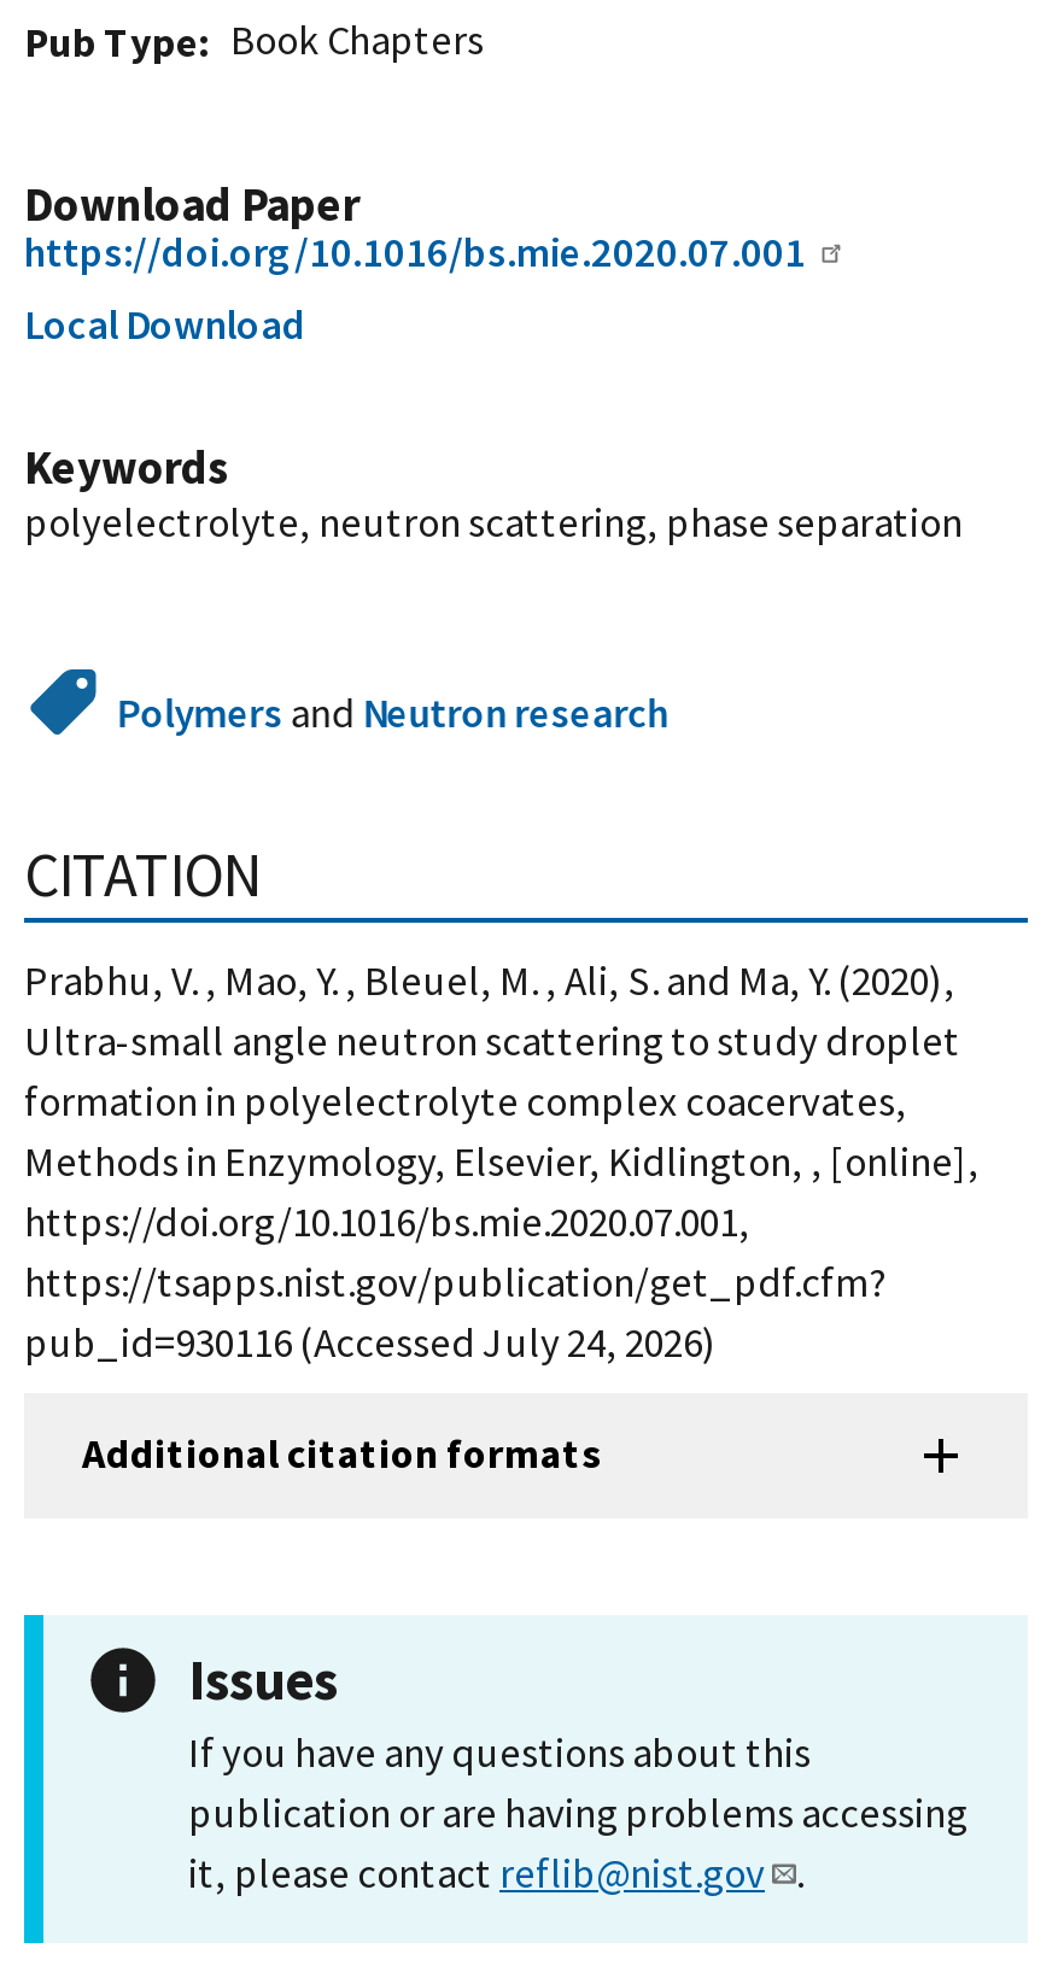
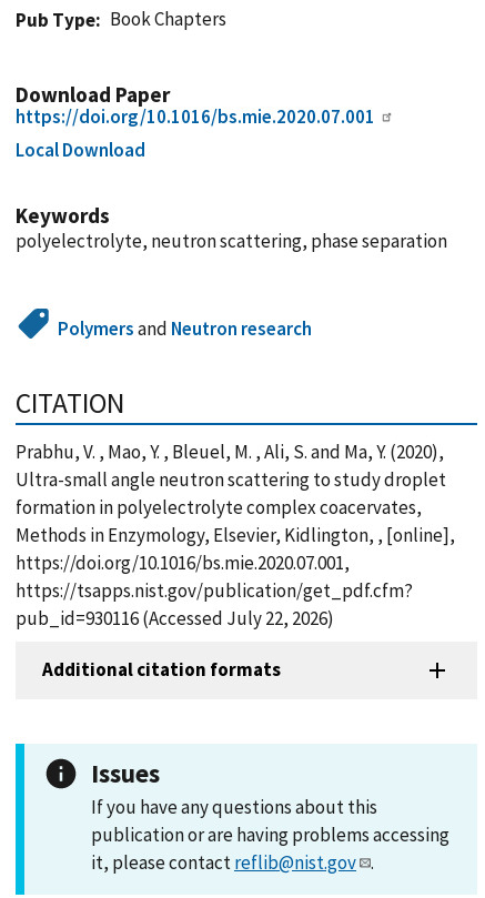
- pub_id=930116 (Accessed July 24, 2026)
+ pub_id=930116 (Accessed July 22, 2026)
